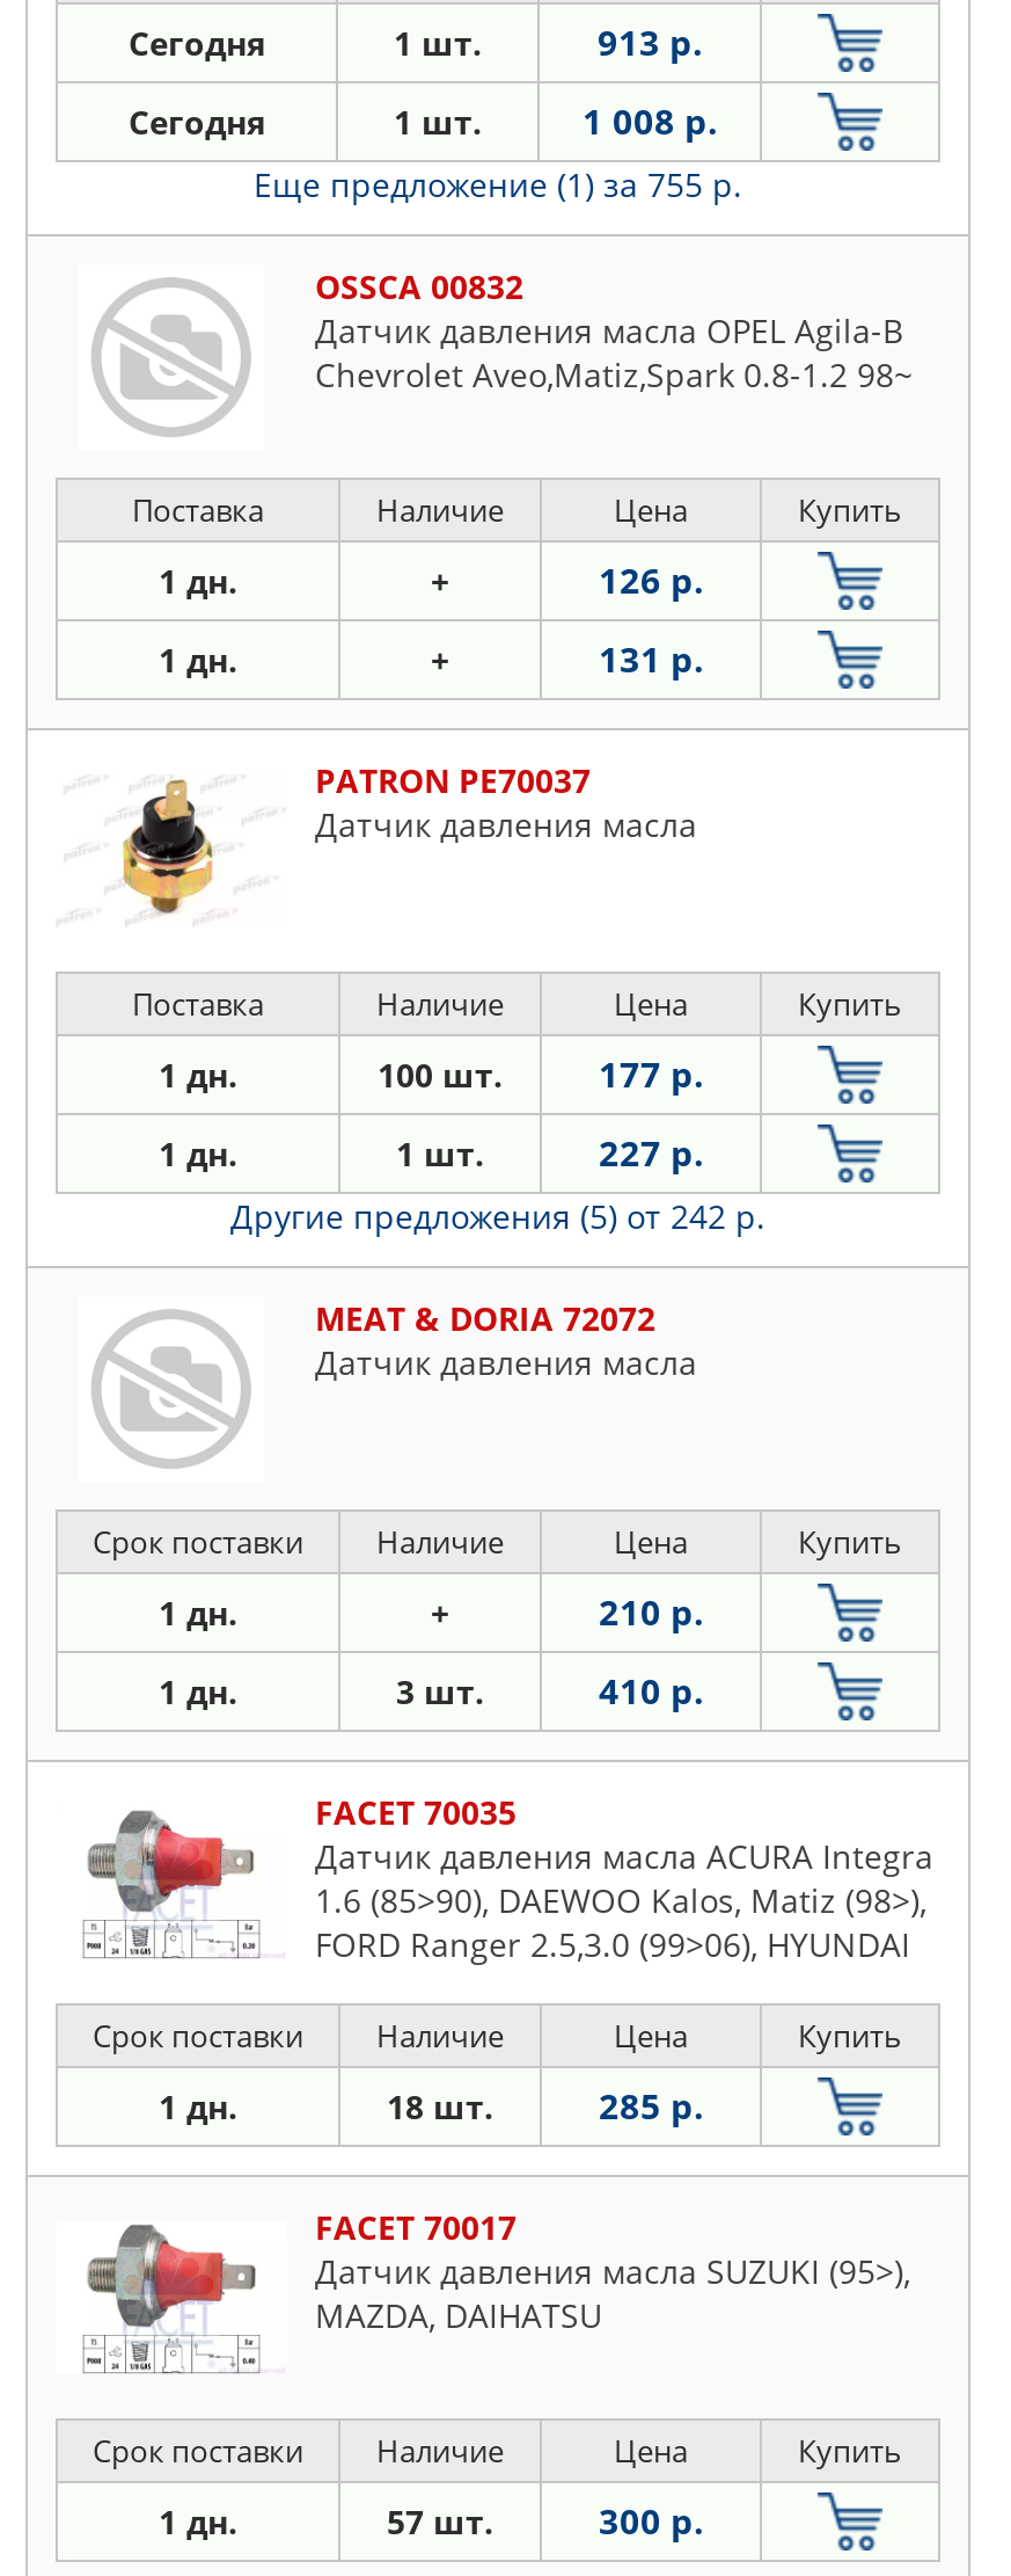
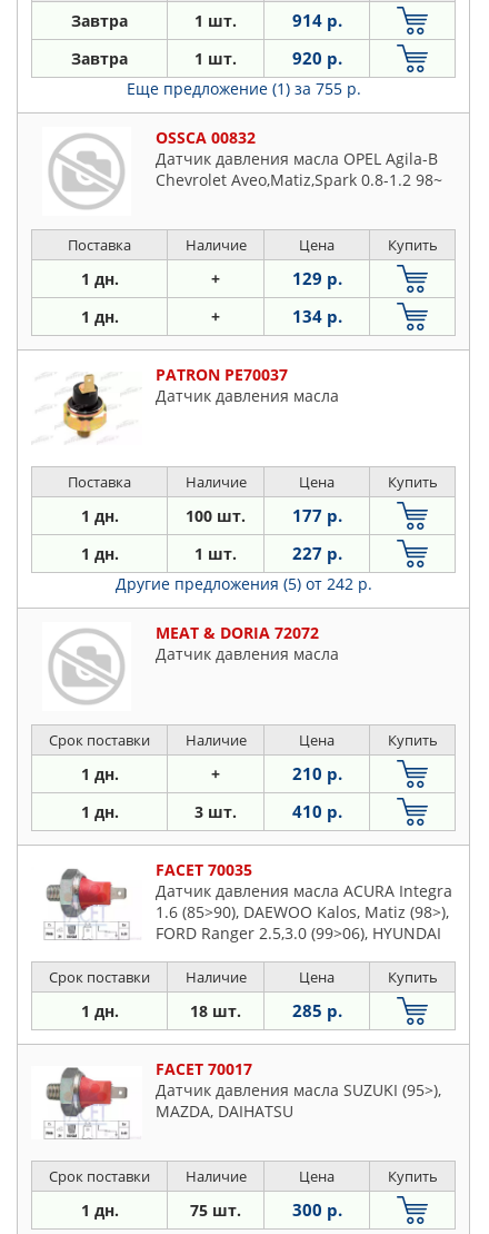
- Сегодня
+ Завтра

- 913 р.
+ 914 р.

- Сегодня
+ Завтра

- 1 008 р.
+ 920 р.

- 126 р.
+ 129 р.

- 131 р.
+ 134 р.

- 57 шт.
+ 75 шт.
